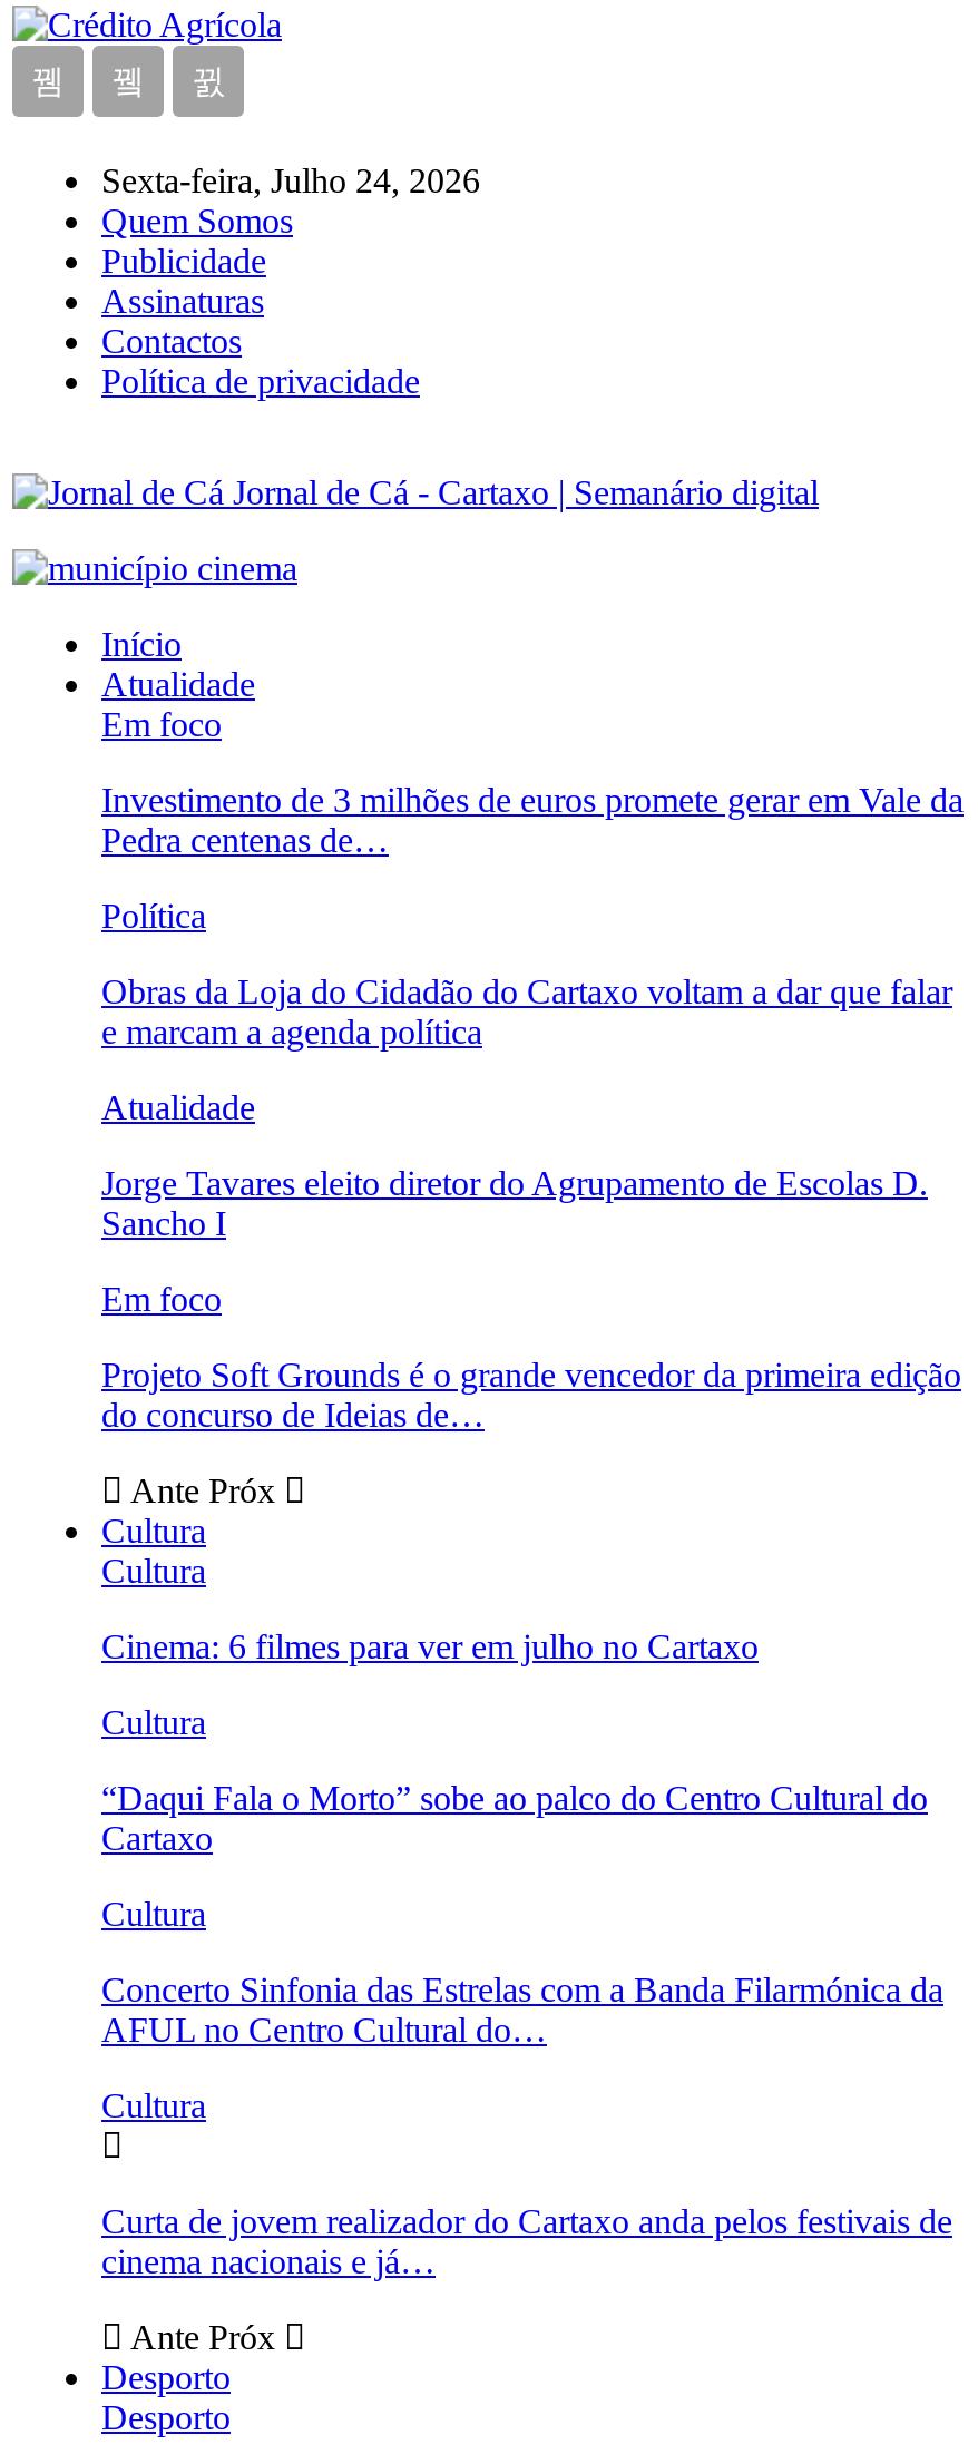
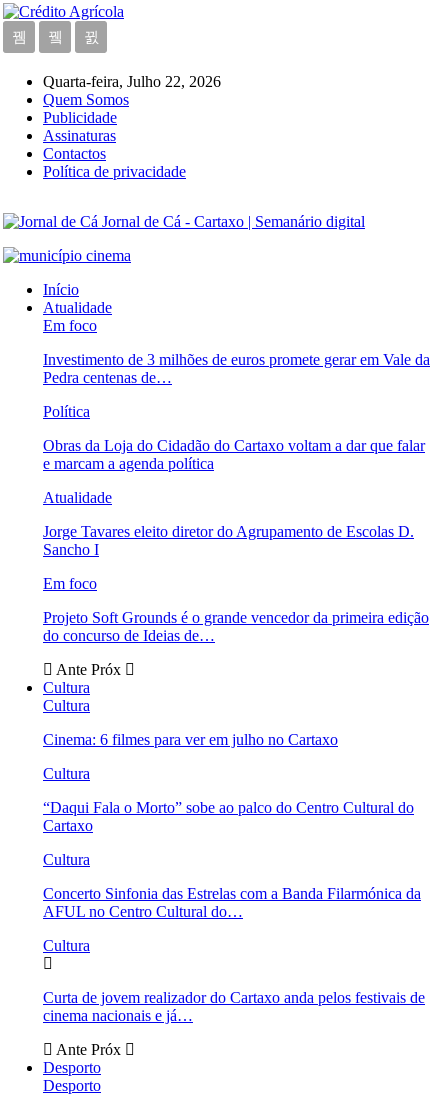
- Sexta-feira, Julho 24, 2026
+ Quarta-feira, Julho 22, 2026
